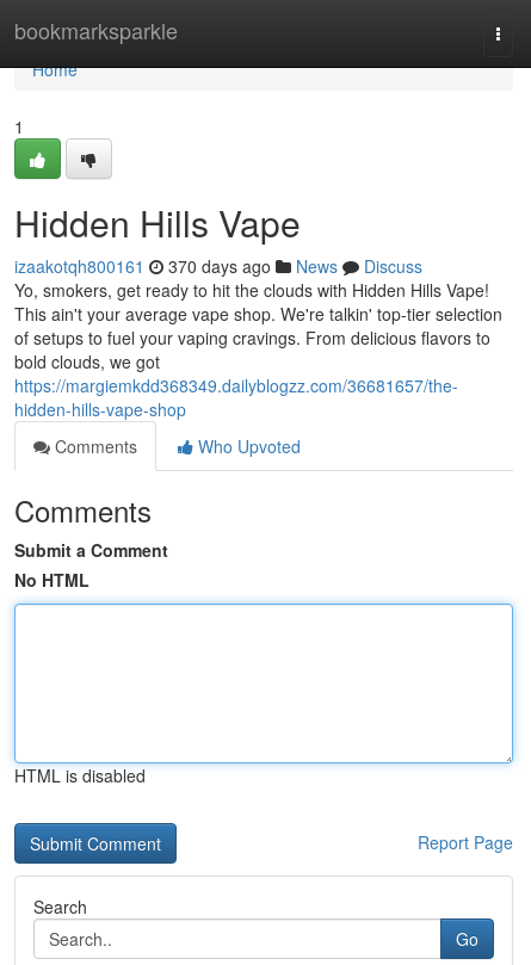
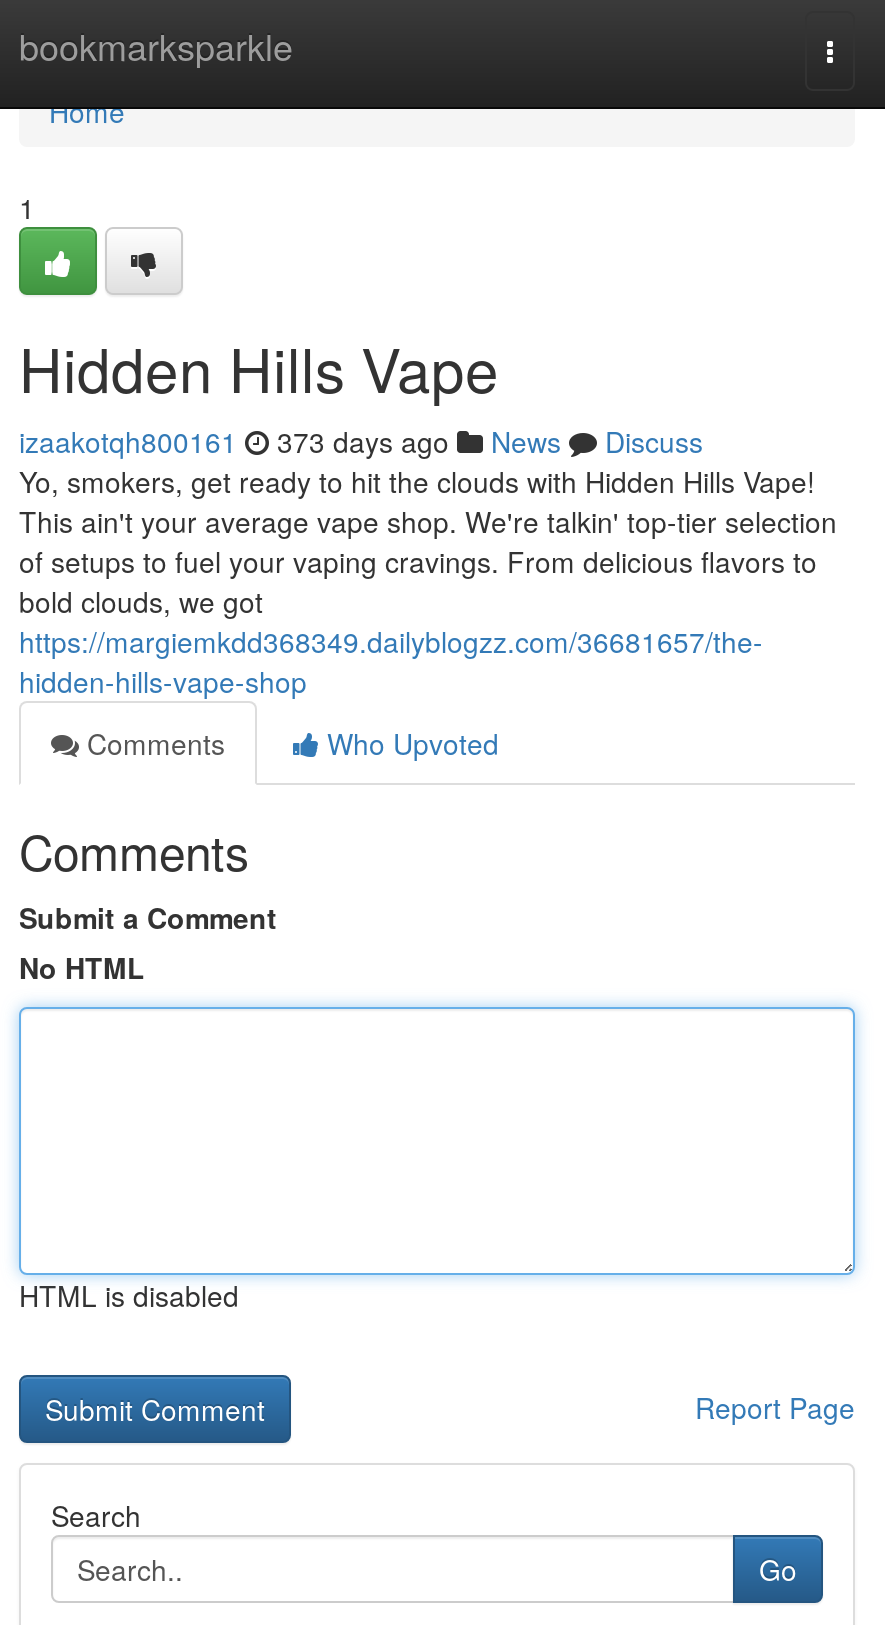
- izaakotqh800161 370 days ago News Discuss
+ izaakotqh800161 373 days ago News Discuss
